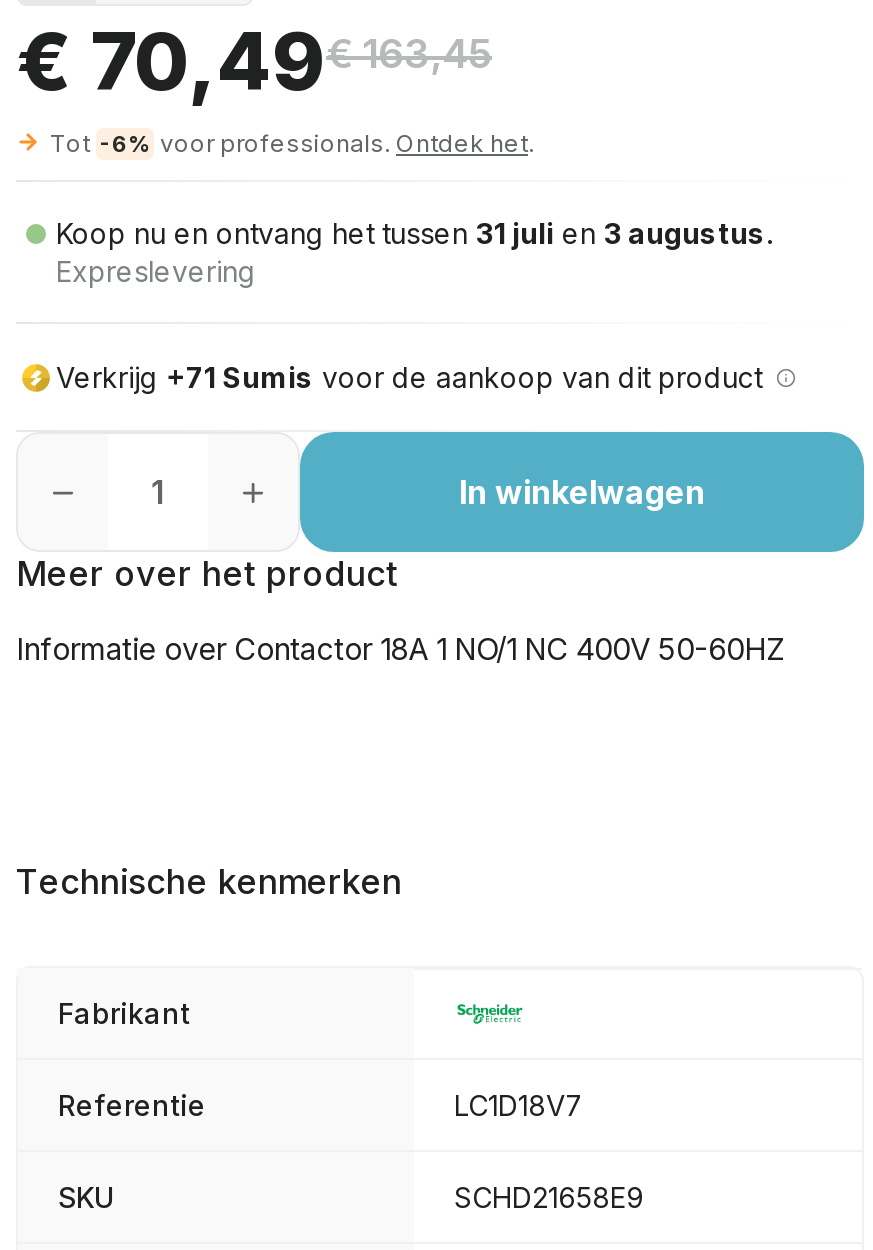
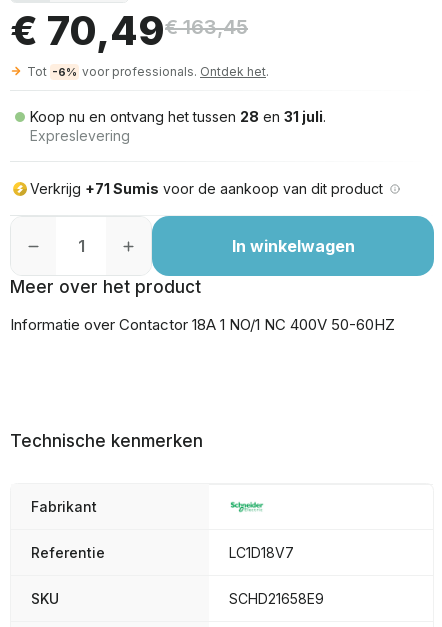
- Koop nu en ontvang het tussen 31 juli en 3 augustus.
+ Koop nu en ontvang het tussen 28 en 31 juli.
